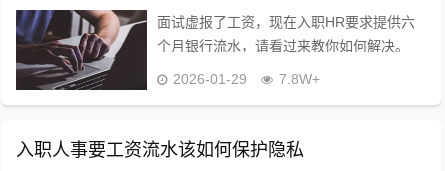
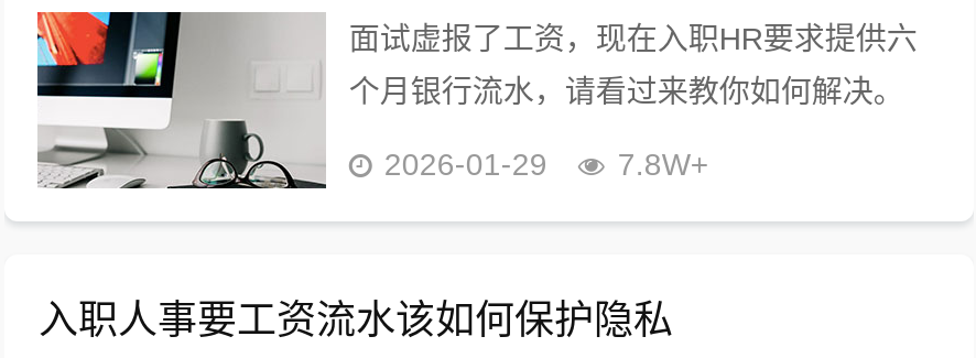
- [image]
+ [image]
